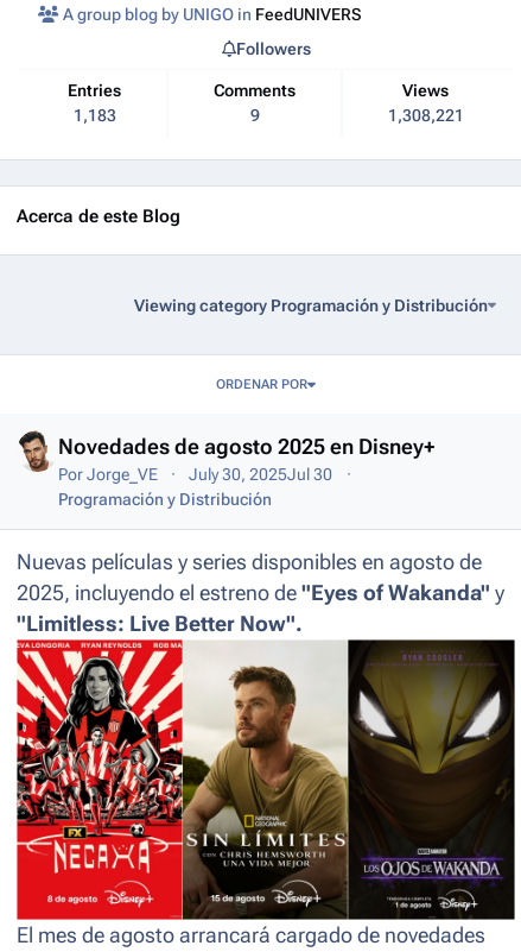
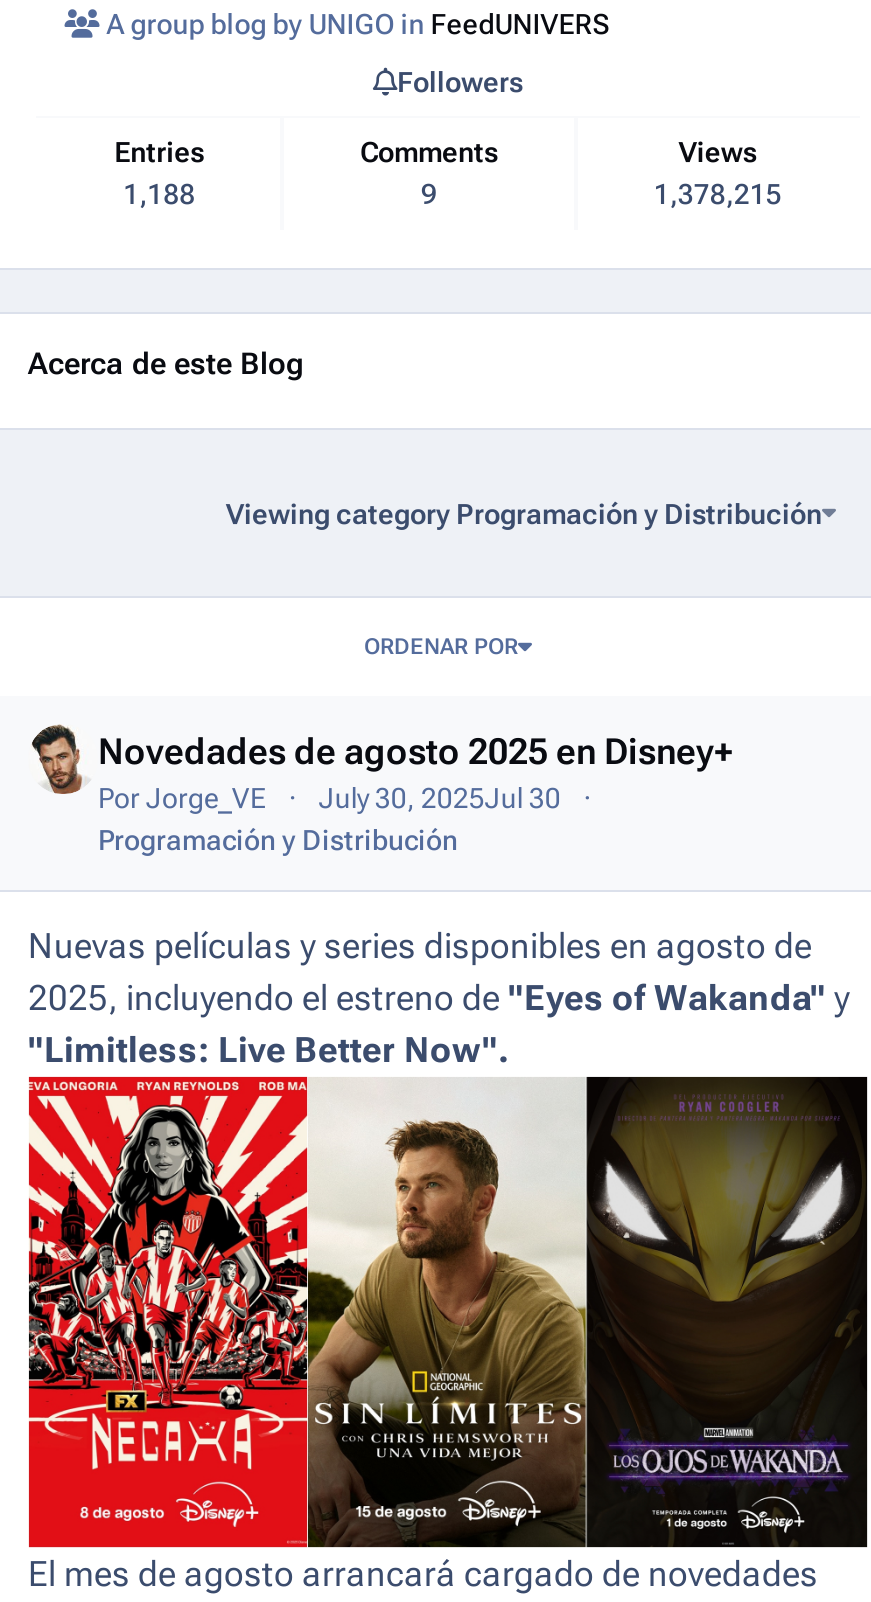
- 1,183
+ 1,188

- 1,308,221
+ 1,378,215
